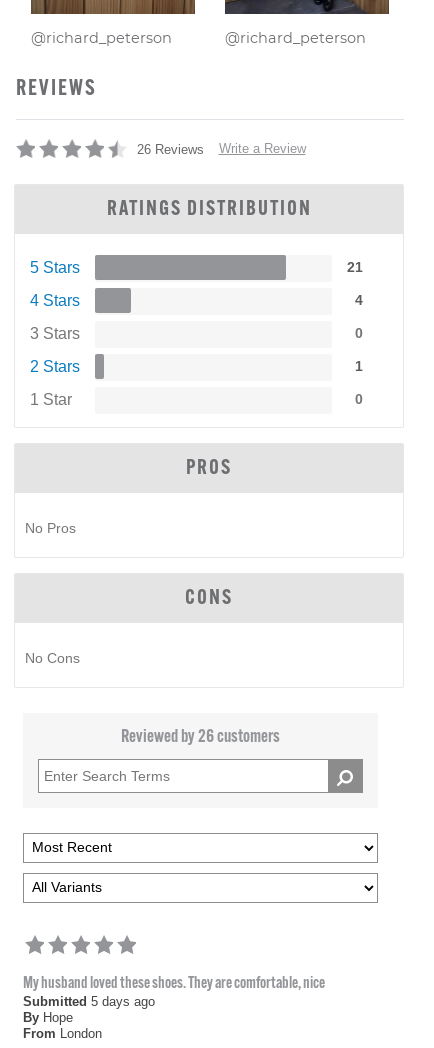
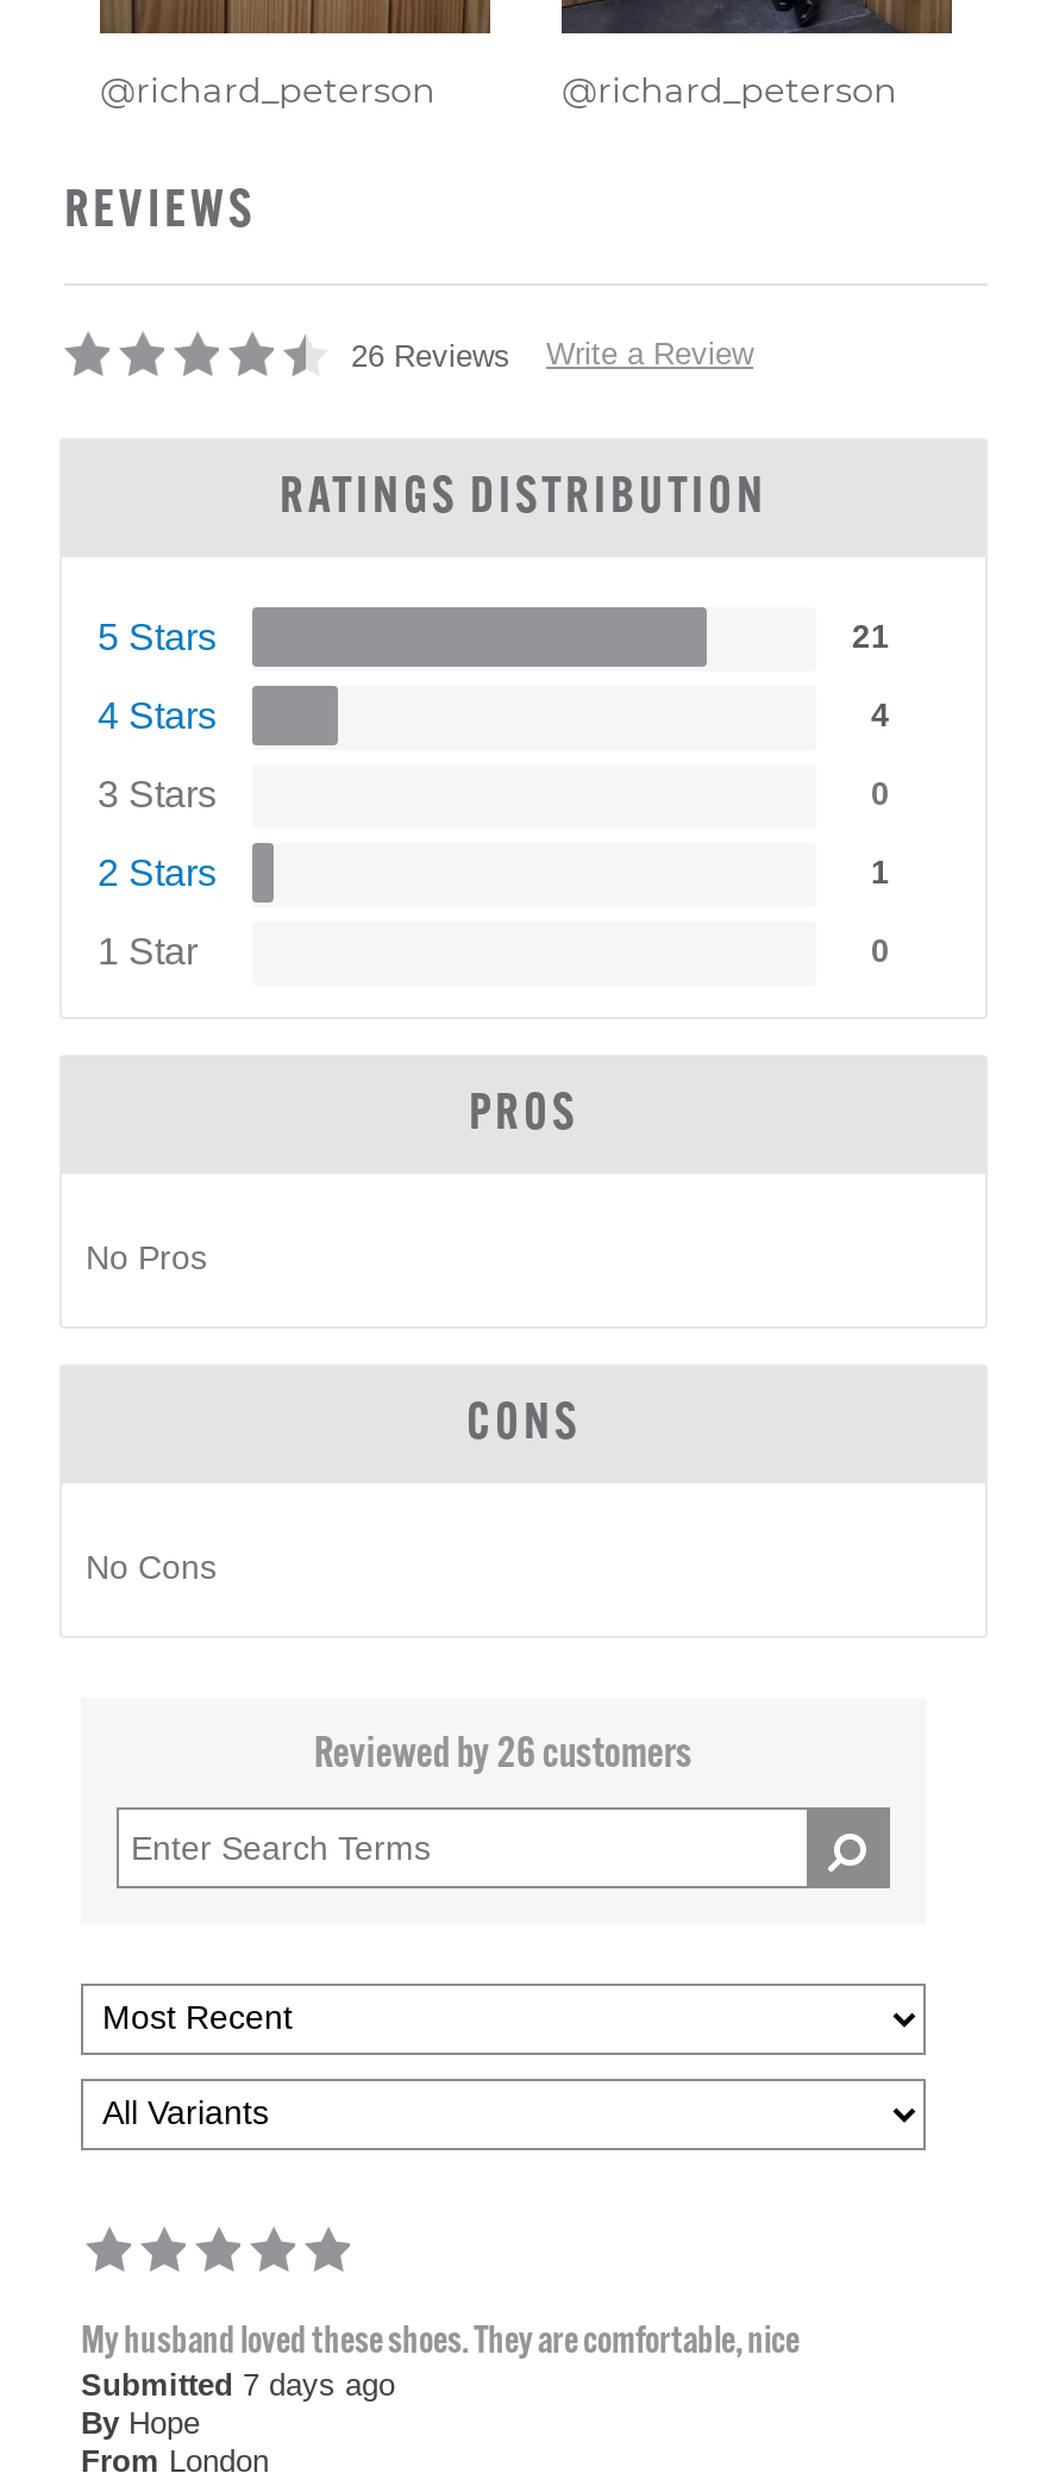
- Submitted 5 days ago
+ Submitted 7 days ago
